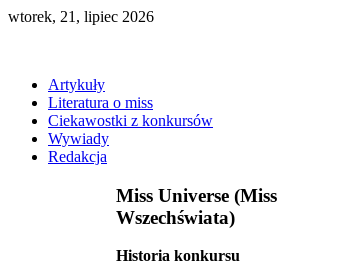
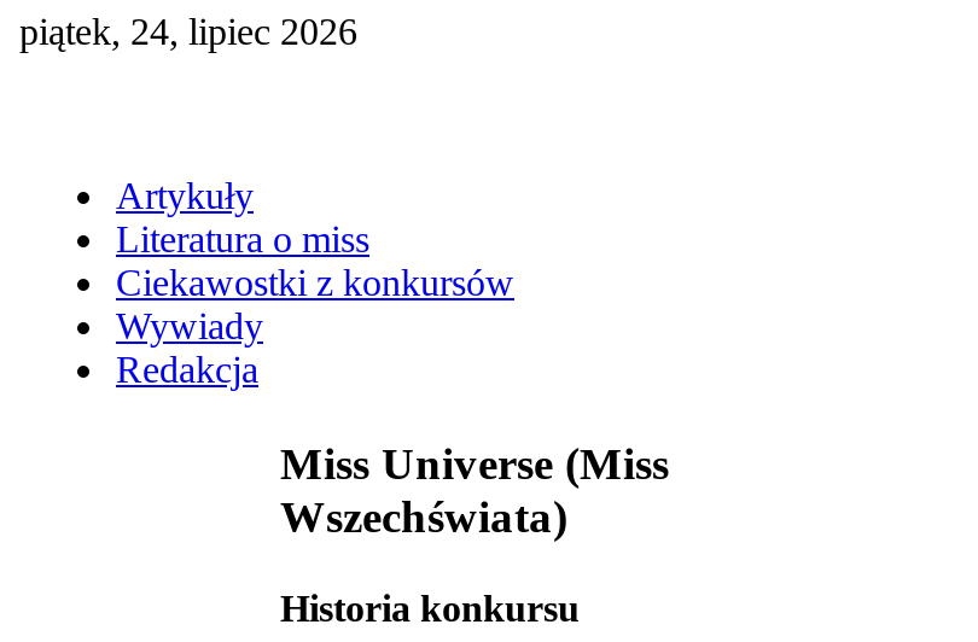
- wtorek, 21, lipiec 2026
+ piątek, 24, lipiec 2026
